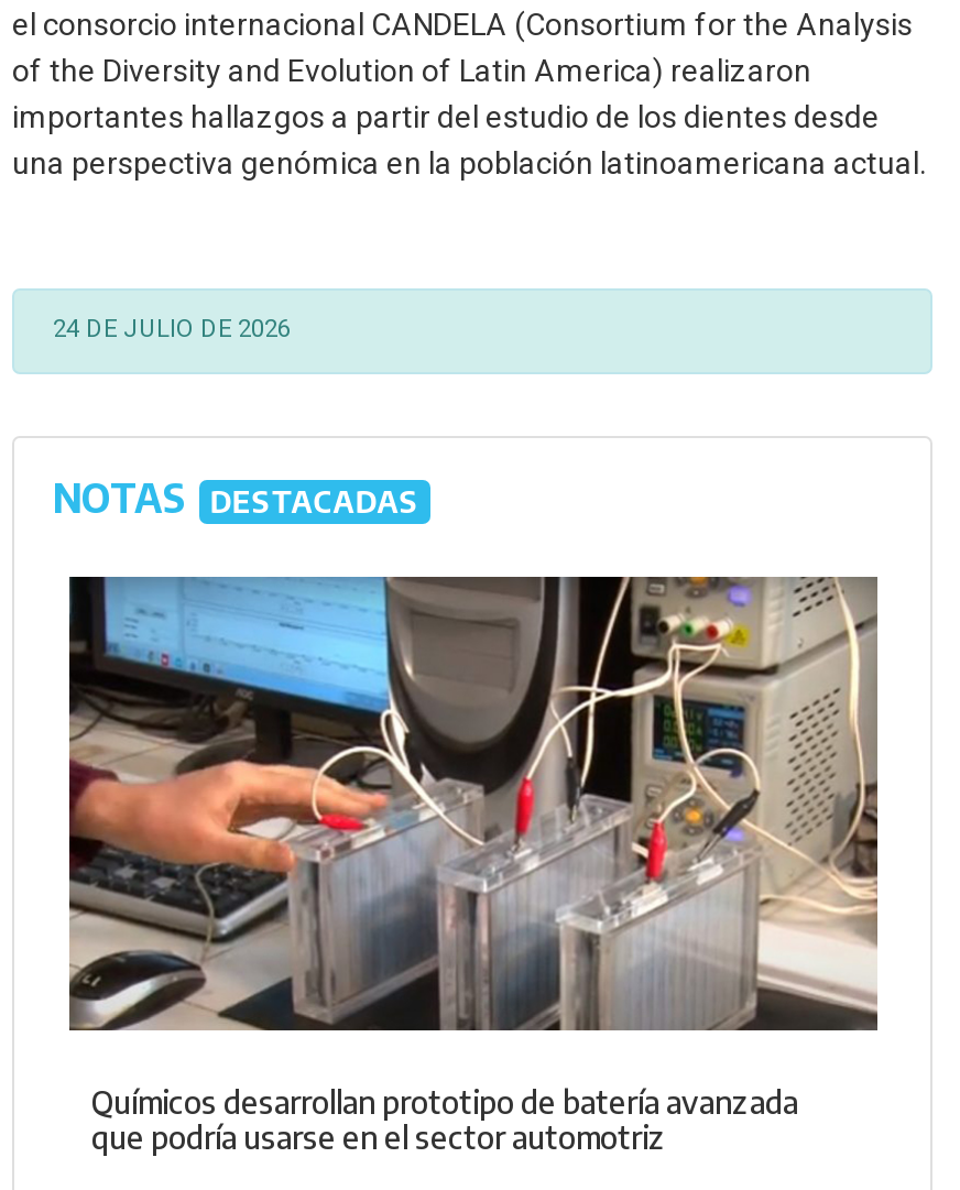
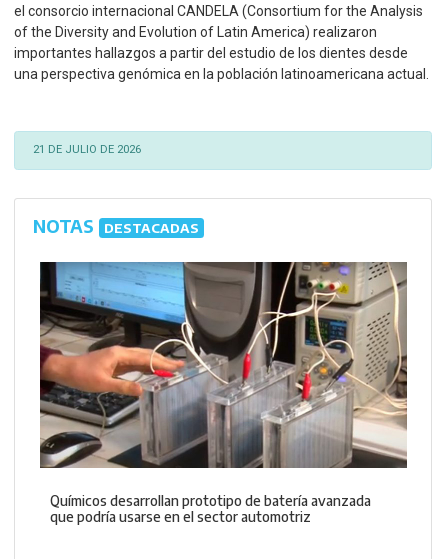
- 24 DE JULIO DE 2026
+ 21 DE JULIO DE 2026
